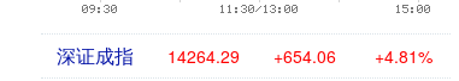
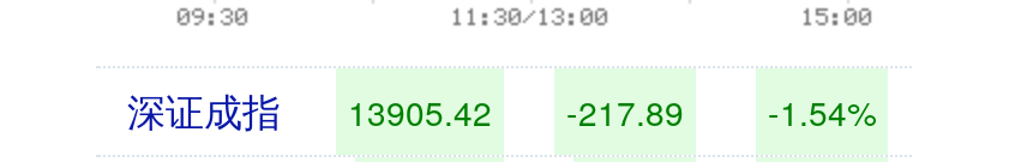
- 14264.29
+ 13905.42

- +654.06
+ -217.89

- +4.81%
+ -1.54%
